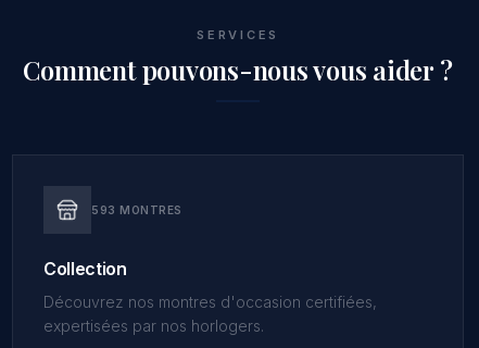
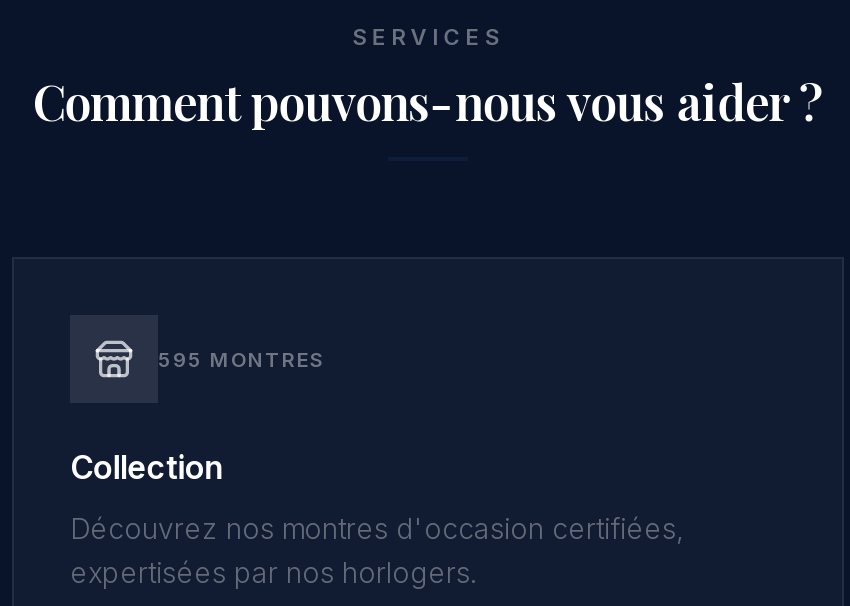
- 593 MONTRES
+ 595 MONTRES
